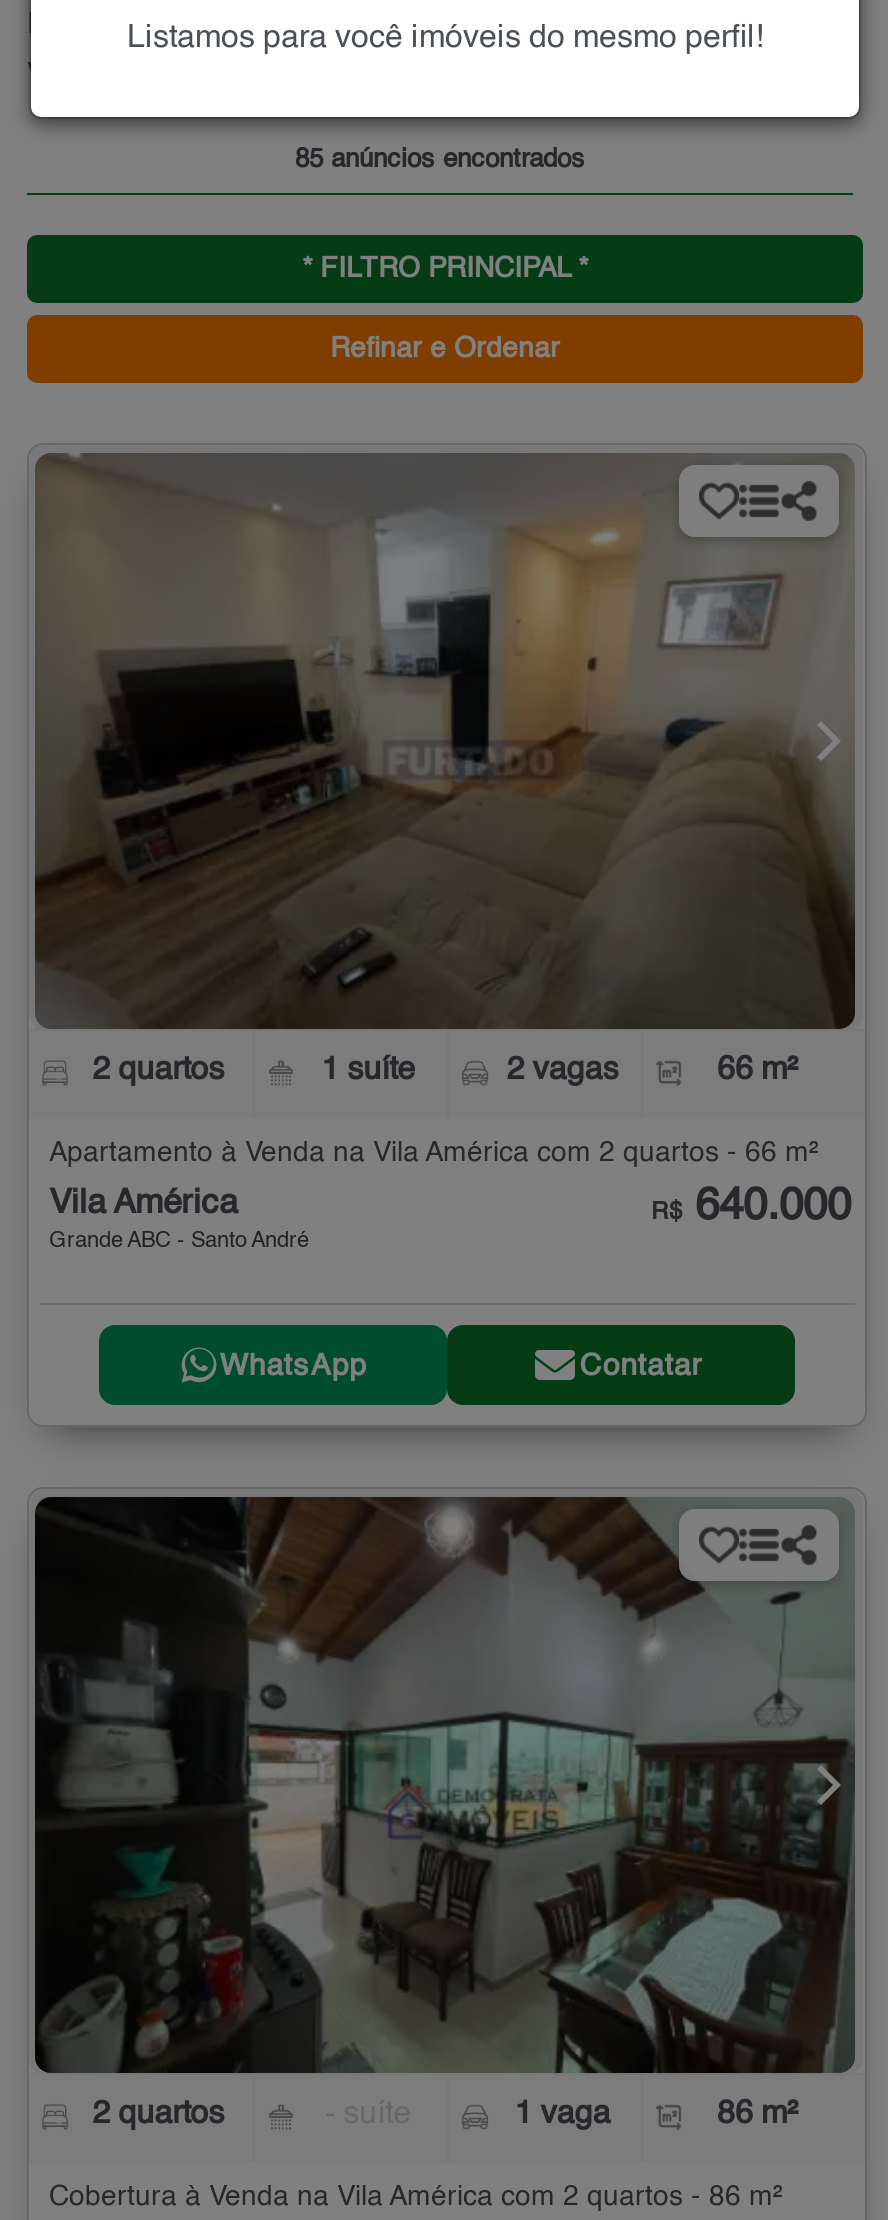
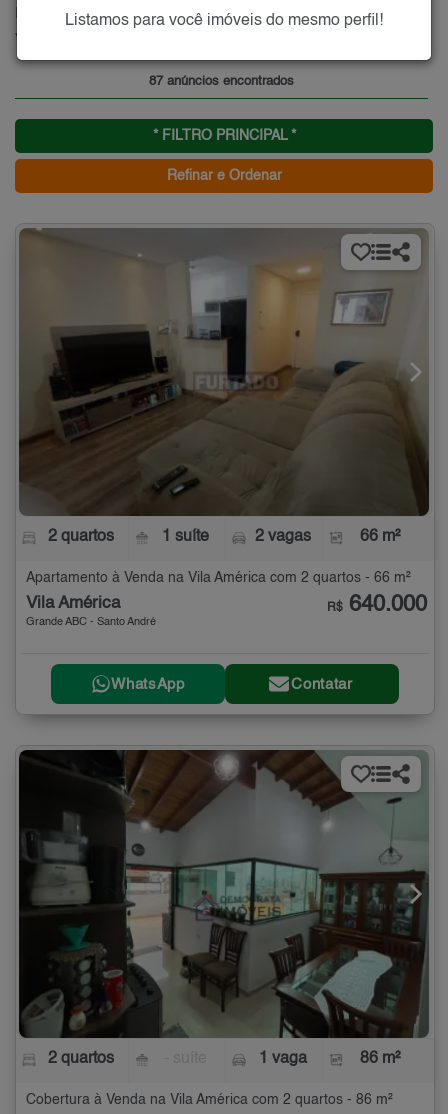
- 85 anúncios encontrados
+ 87 anúncios encontrados
